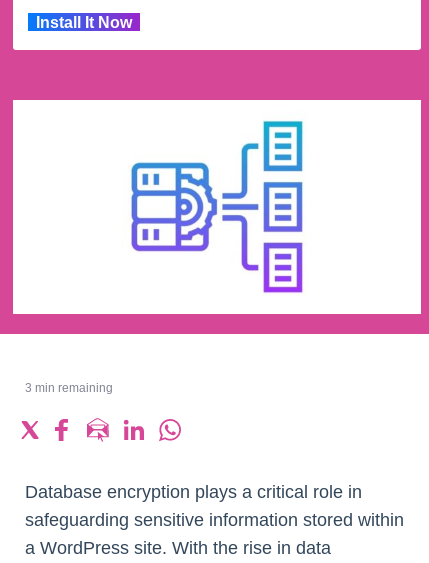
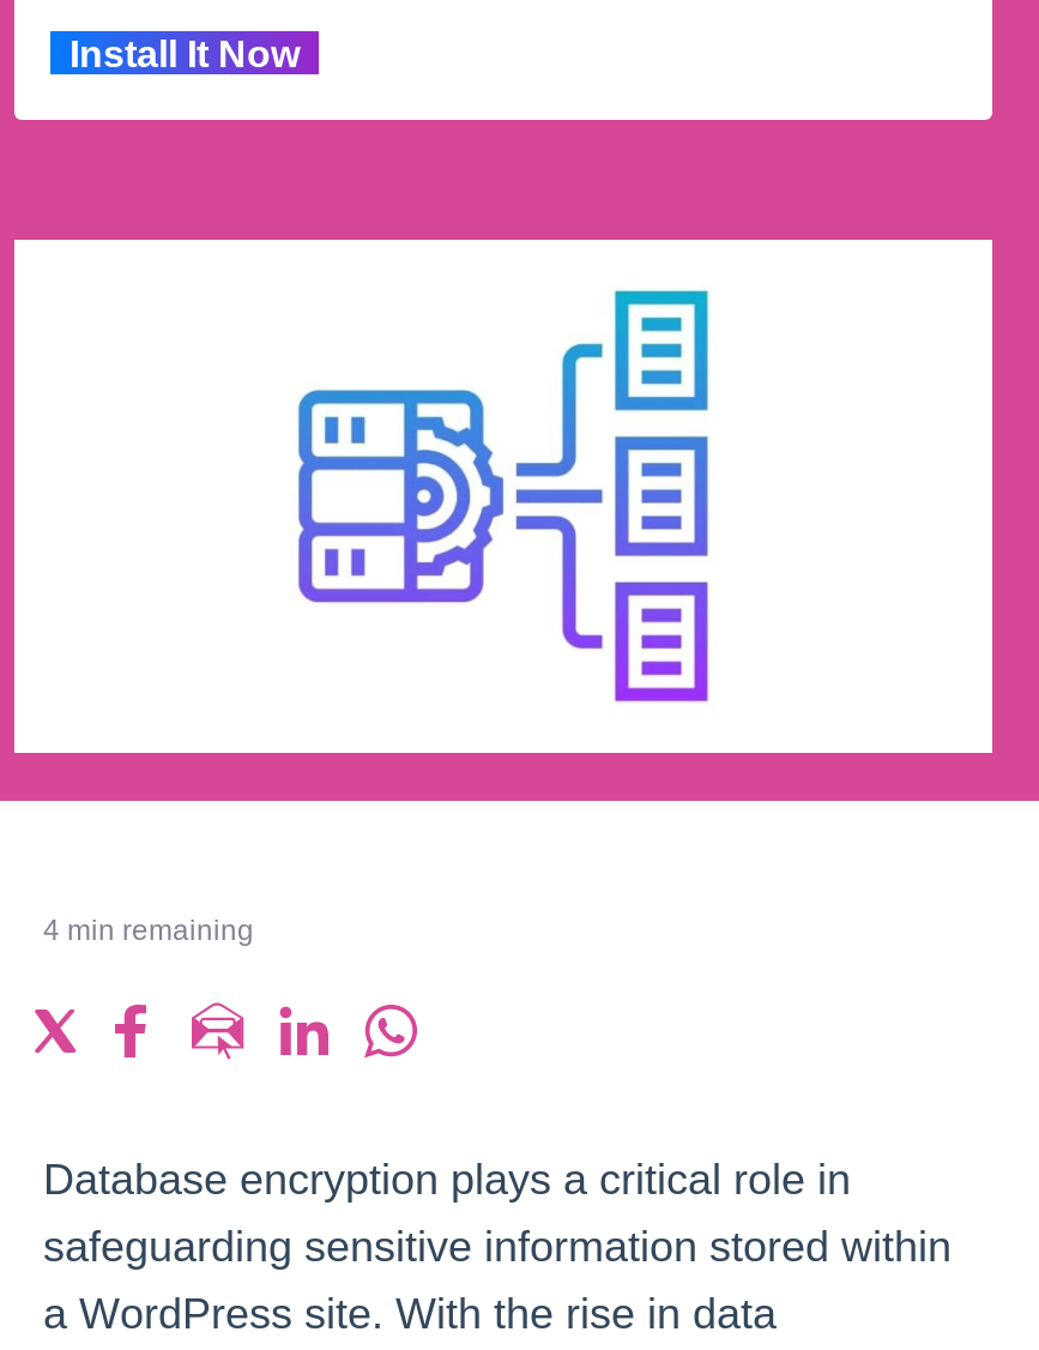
- 3 min remaining
+ 4 min remaining
